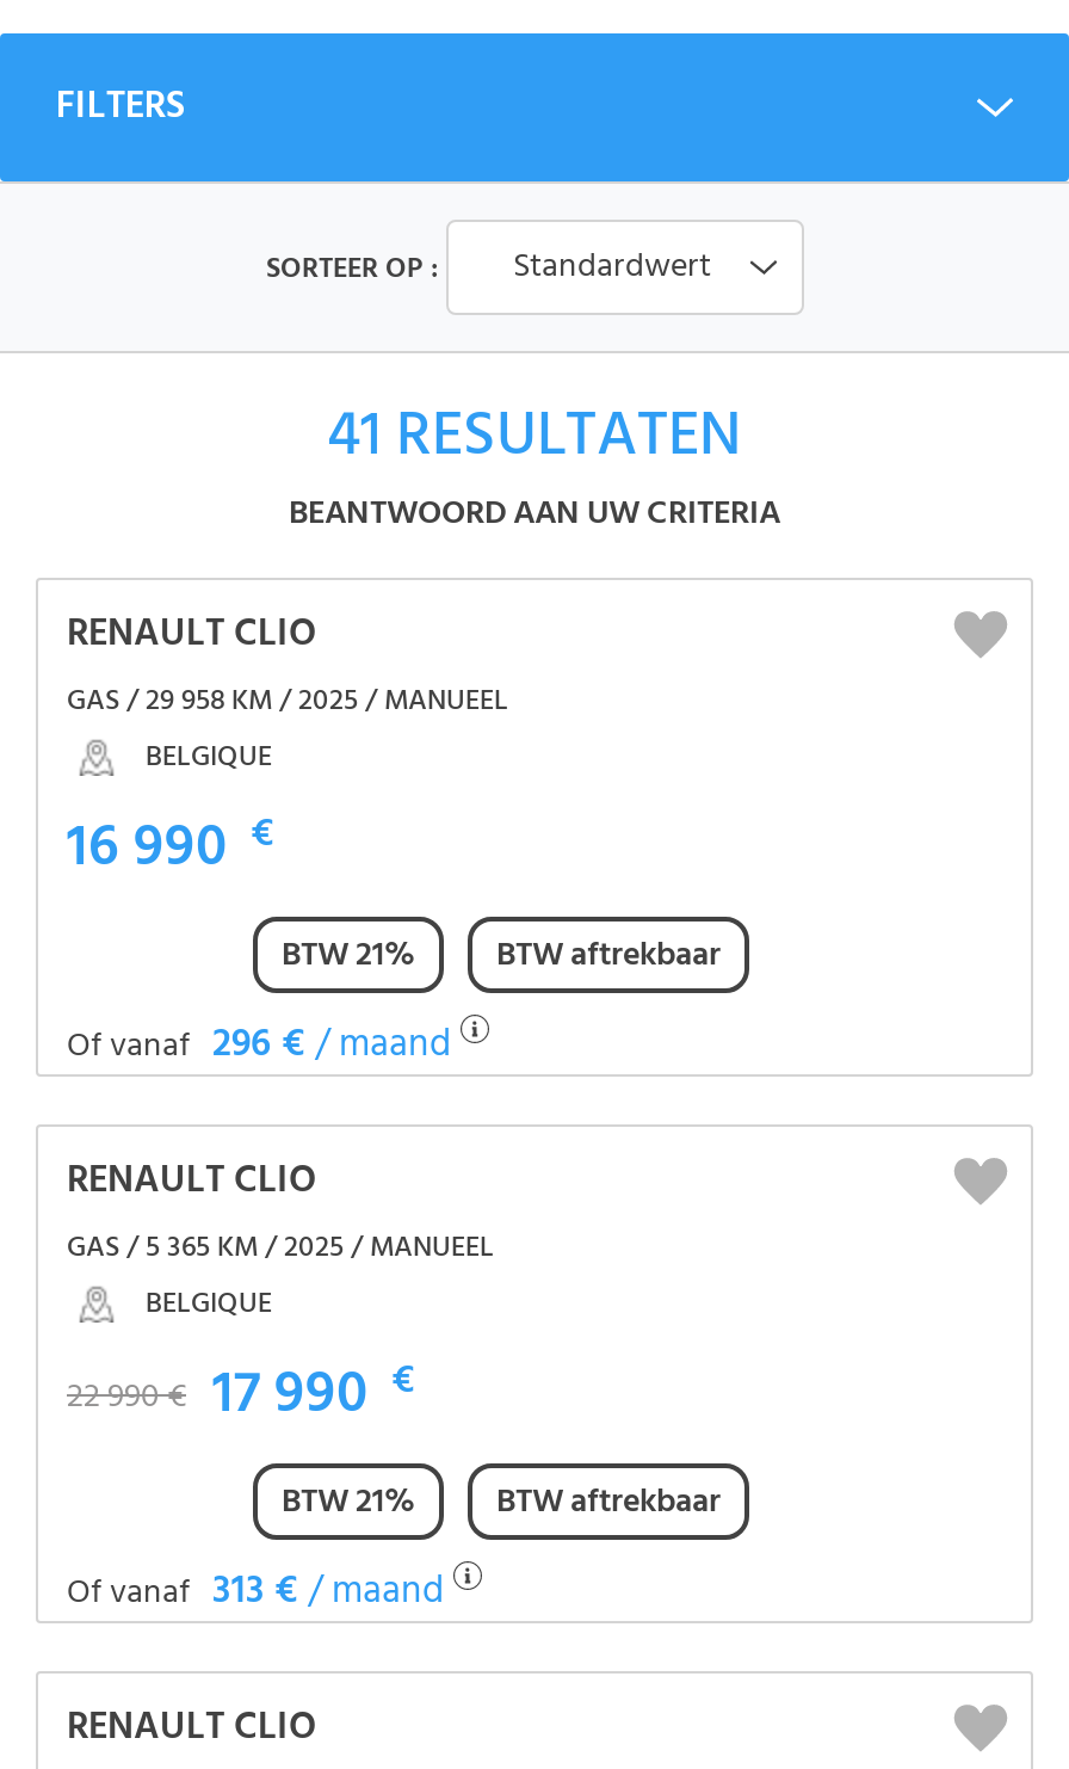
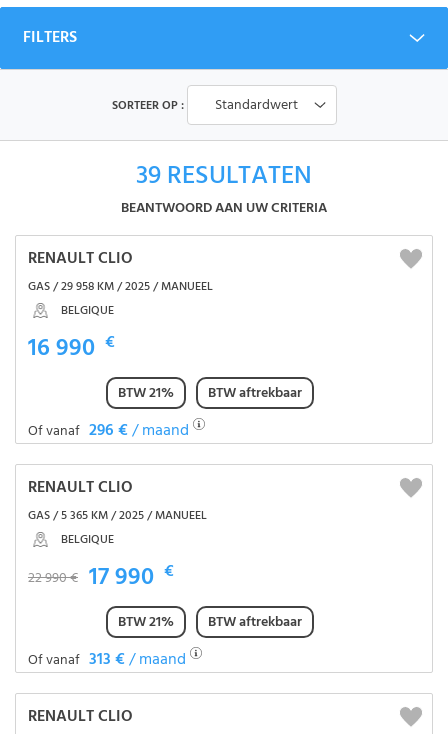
- 41 RESULTATEN
+ 39 RESULTATEN
